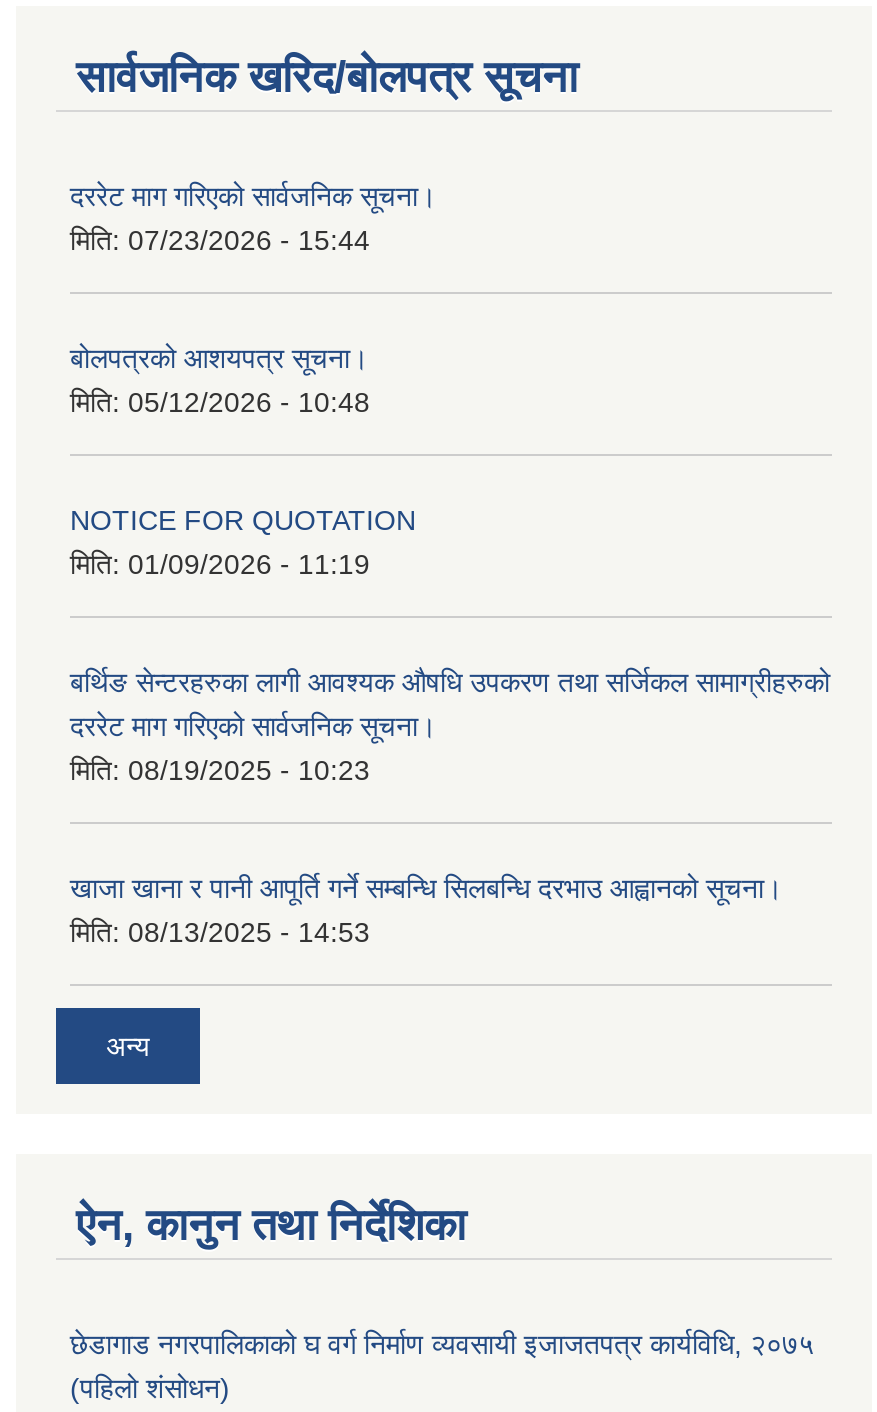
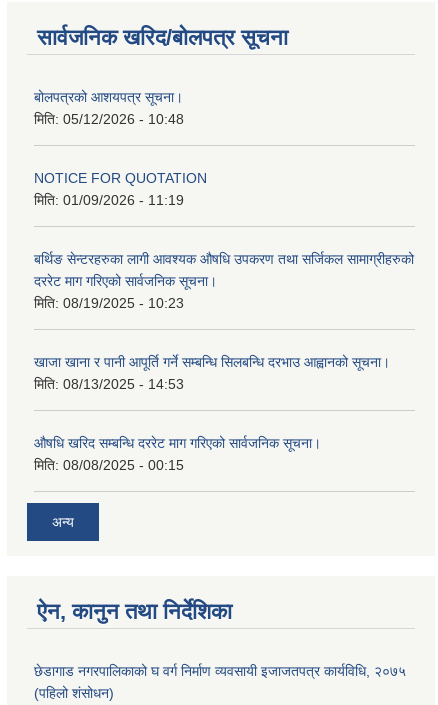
- दररेट माग गरिएको सार्वजनिक सूचना।
- मिति: 07/23/2026 - 15:44

moved up: बोलपत्रको आशयपत्र सूचना। | मिति: 05/12/2026 - 10:48 | NOTICE FOR QUOTATION | ... | खाजा खाना र पानी आपूर्ति गर्ने सम्बन्धि सिलबन्धि दरभाउ आह्वानको सूचना। | मिति: 08/13/2025 - 14:53

+ औषधि खरिद सम्बन्धि दररेट माग गरिएको सार्वजनिक सूचना।
+ मिति: 08/08/2025 - 00:15
